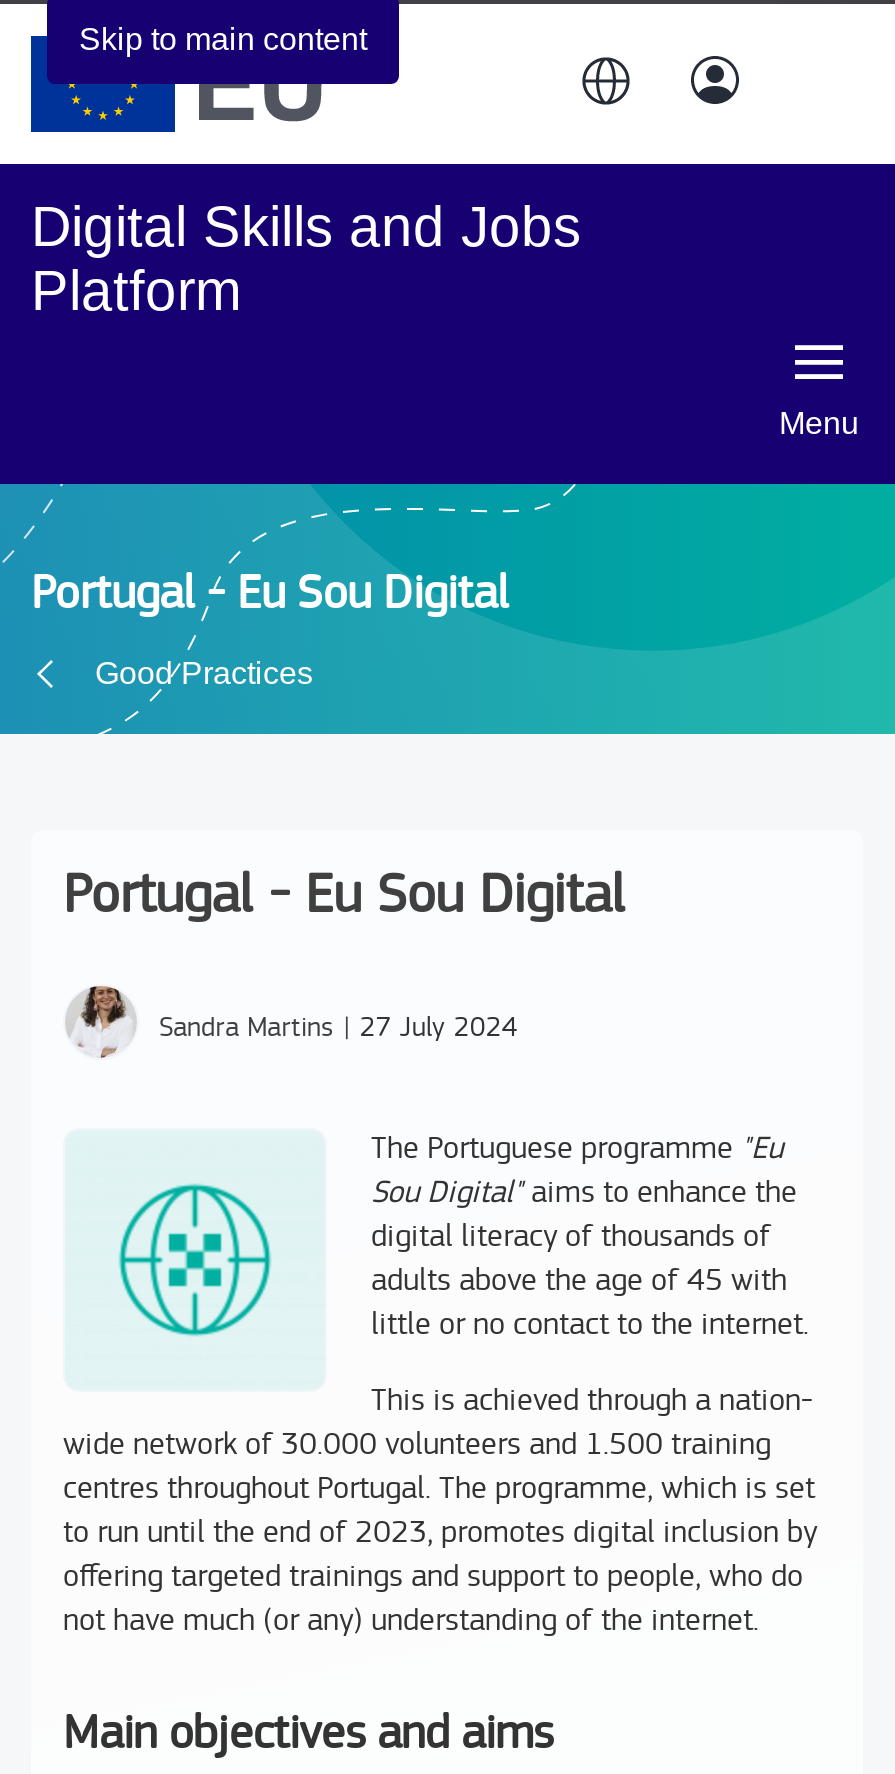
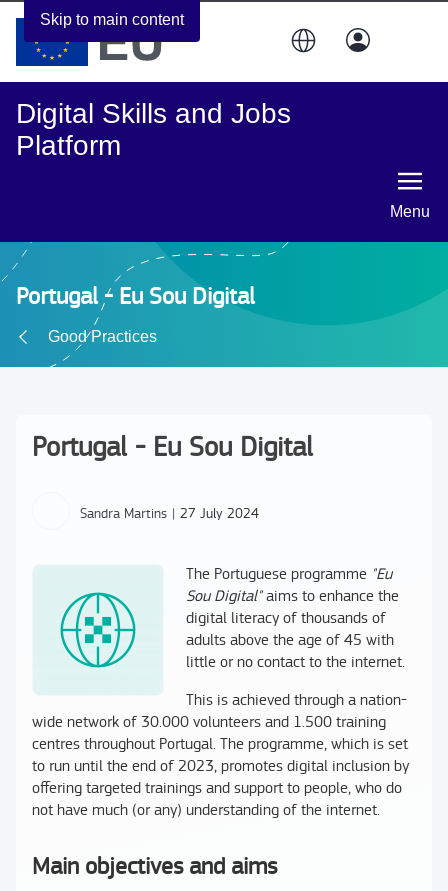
- [image]
